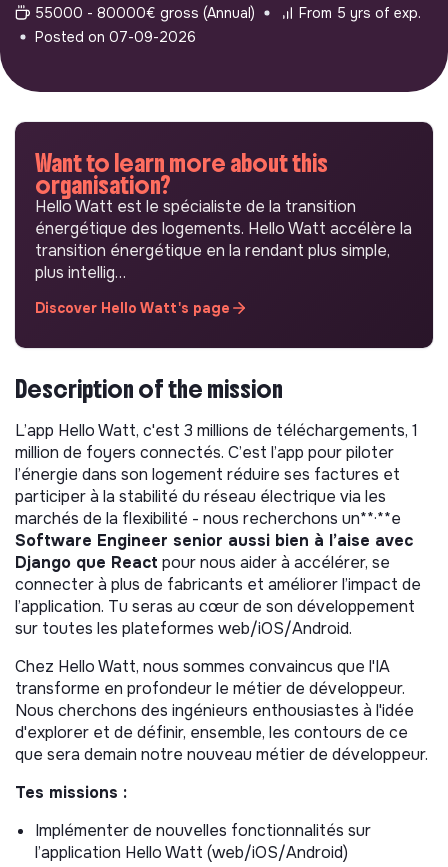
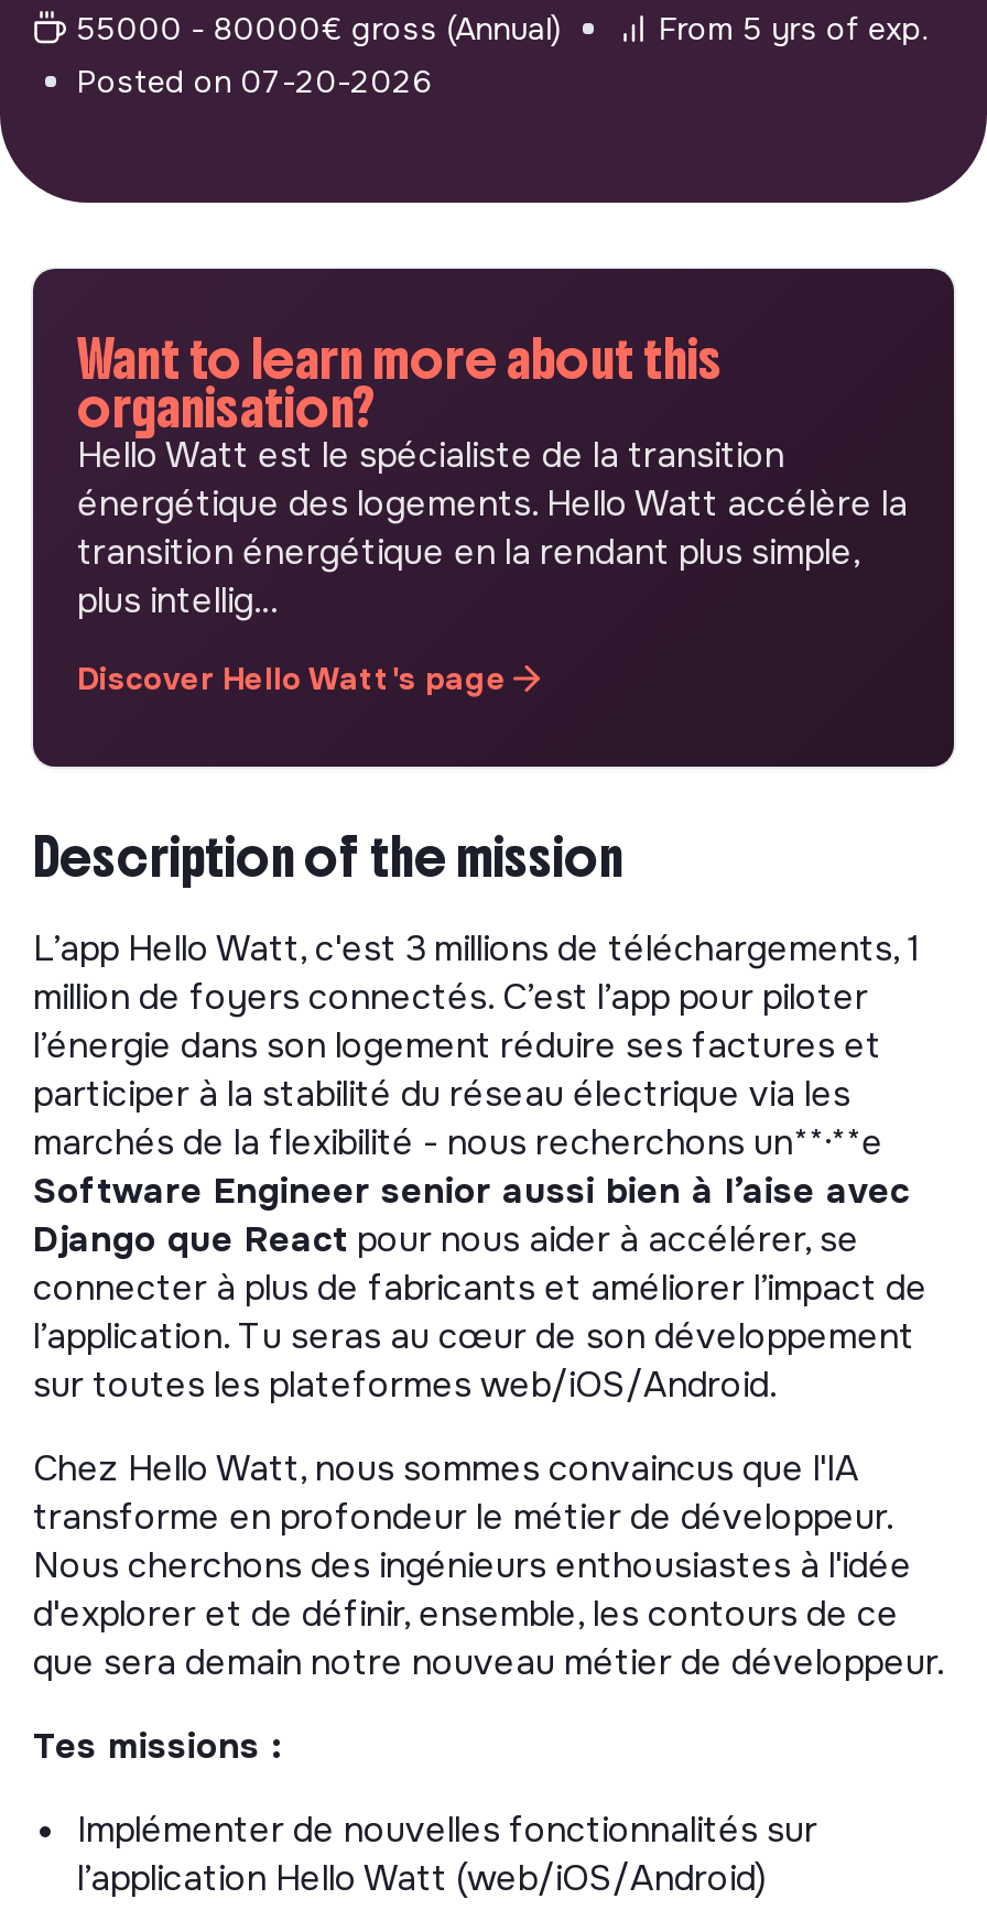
- Posted on 07-09-2026
+ Posted on 07-20-2026
